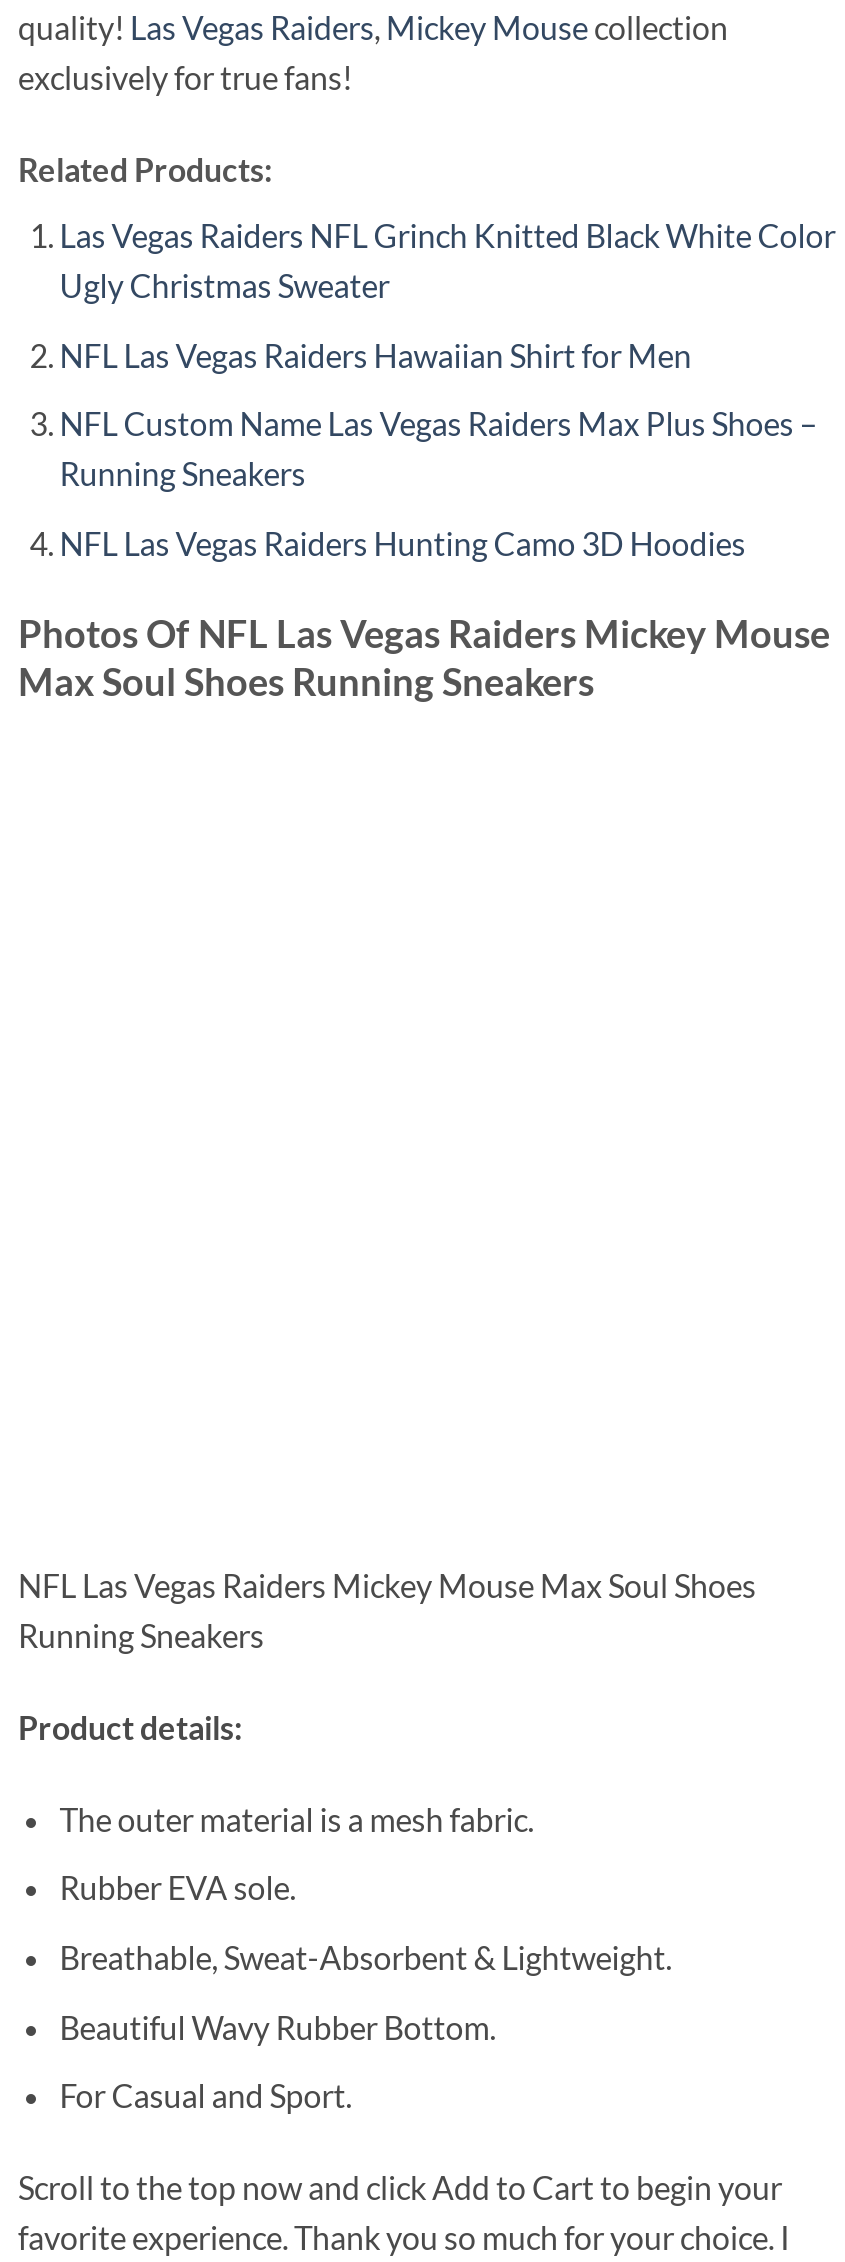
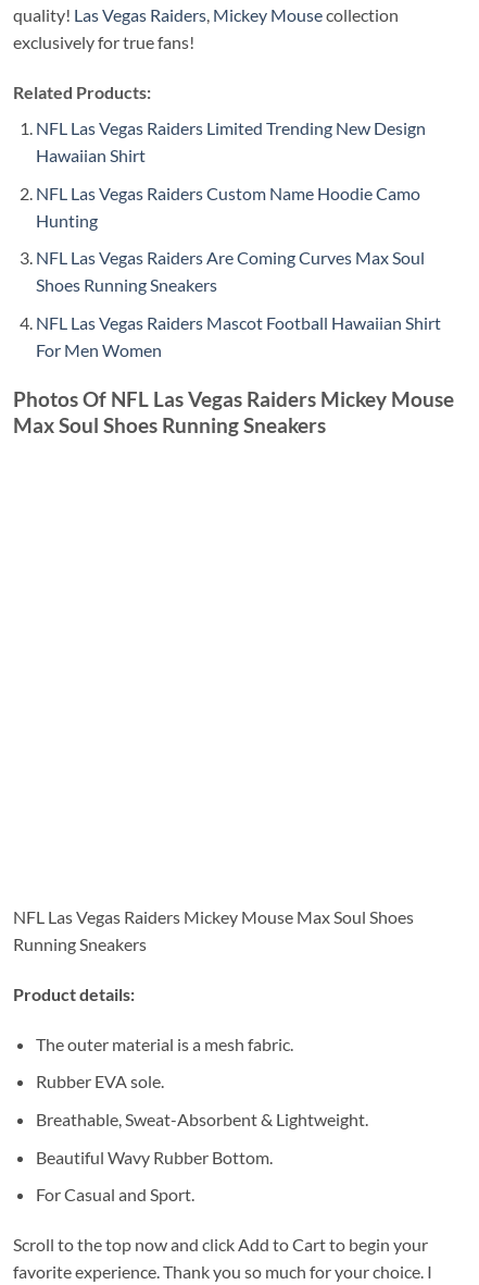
- Las Vegas Raiders NFL Grinch Knitted Black White Color
- Ugly Christmas Sweater
+ NFL Las Vegas Raiders Limited Trending New Design
+ Hawaiian Shirt

- NFL Las Vegas Raiders Hawaiian Shirt for Men
+ NFL Las Vegas Raiders Custom Name Hoodie Camo
+ Hunting

- NFL Custom Name Las Vegas Raiders Max Plus Shoes –
- Running Sneakers
+ NFL Las Vegas Raiders Are Coming Curves Max Soul
+ Shoes Running Sneakers

- NFL Las Vegas Raiders Hunting Camo 3D Hoodies
+ NFL Las Vegas Raiders Mascot Football Hawaiian Shirt
+ For Men Women
